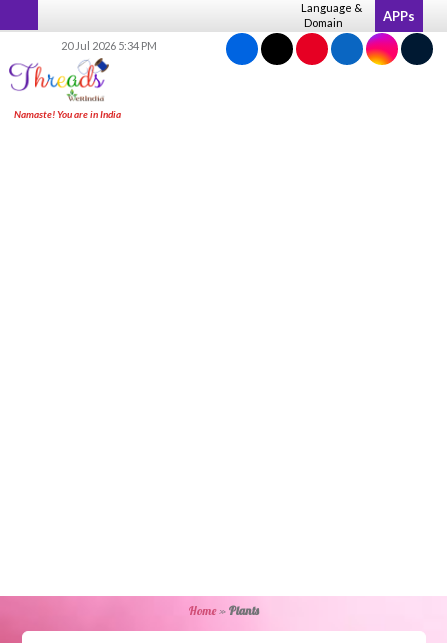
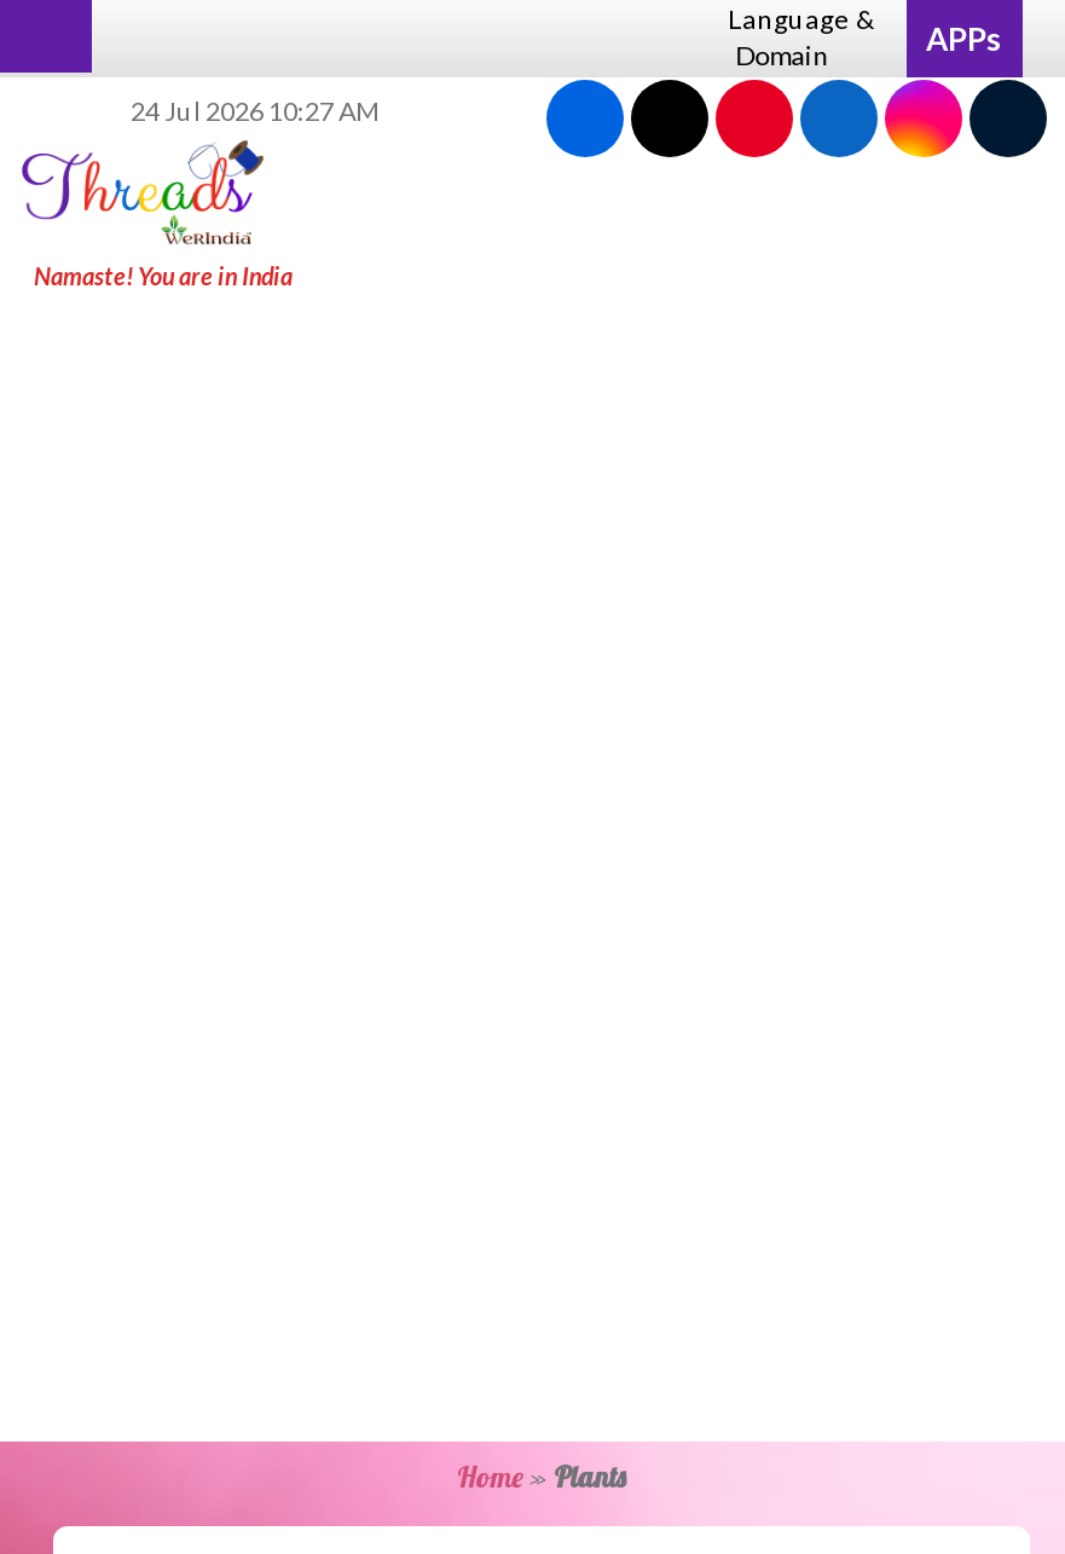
- 20 Jul 2026 5:34 PM
+ 24 Jul 2026 10:27 AM
